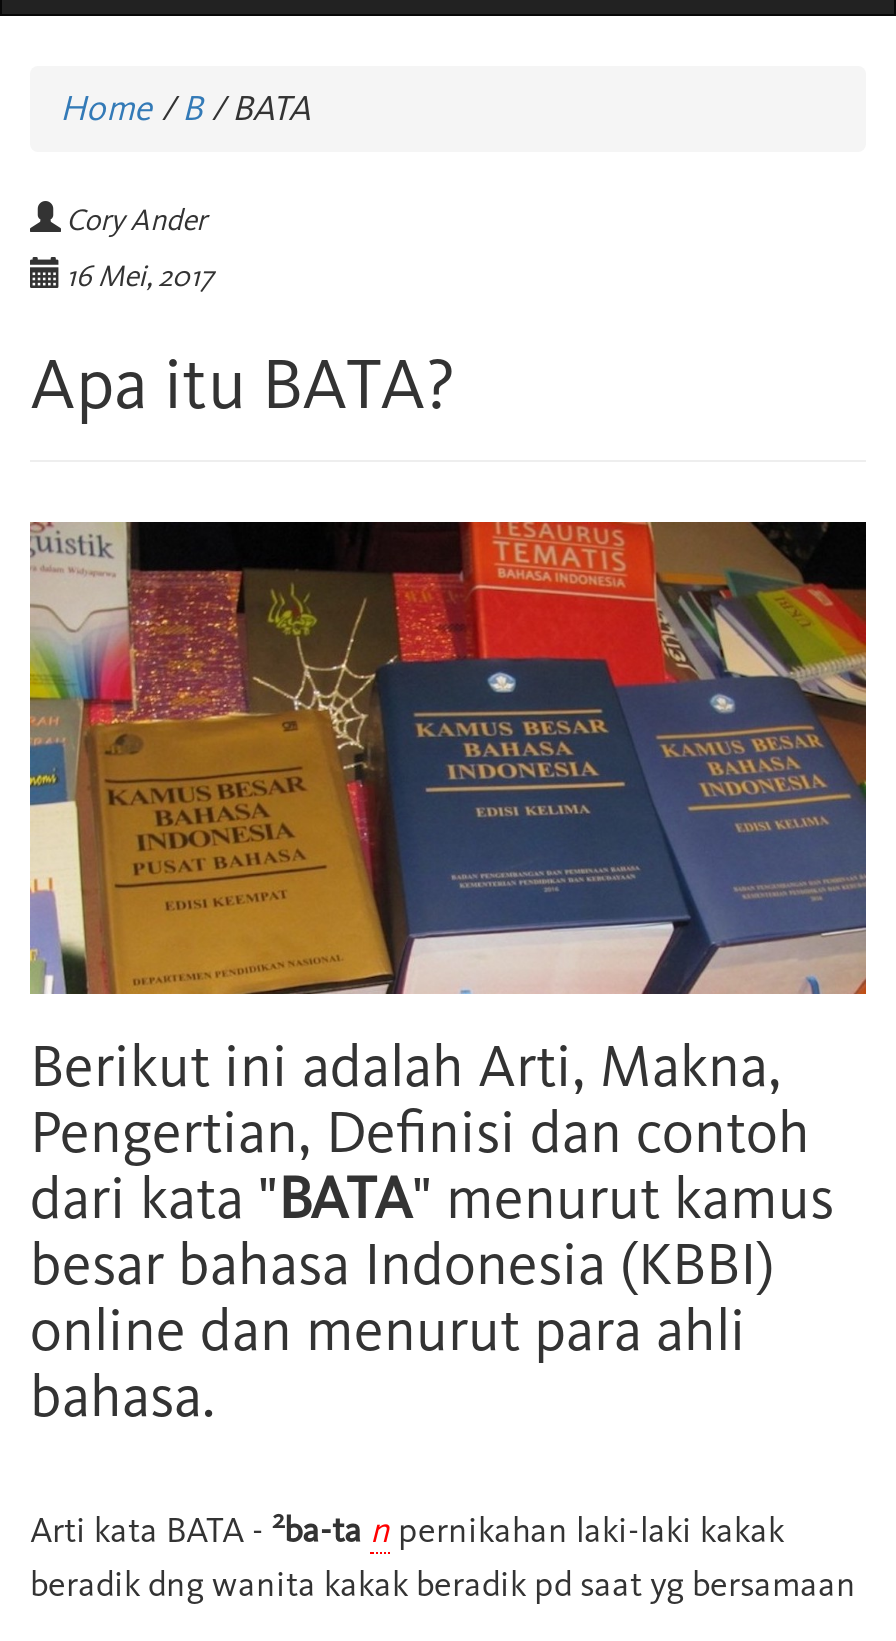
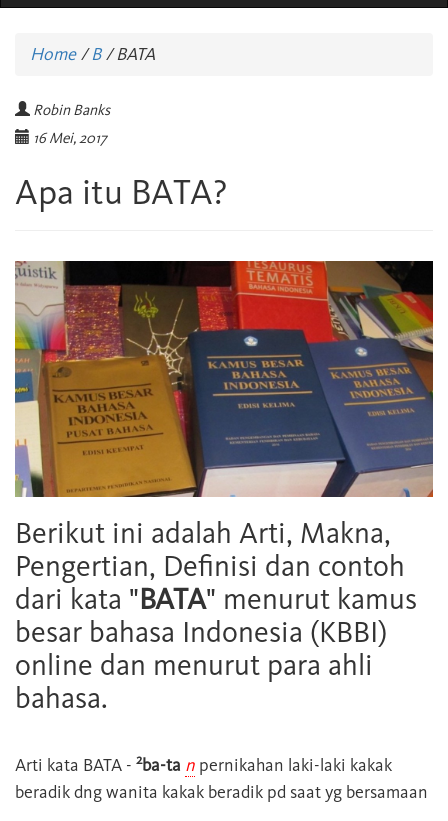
- Cory Ander
+ Robin Banks
